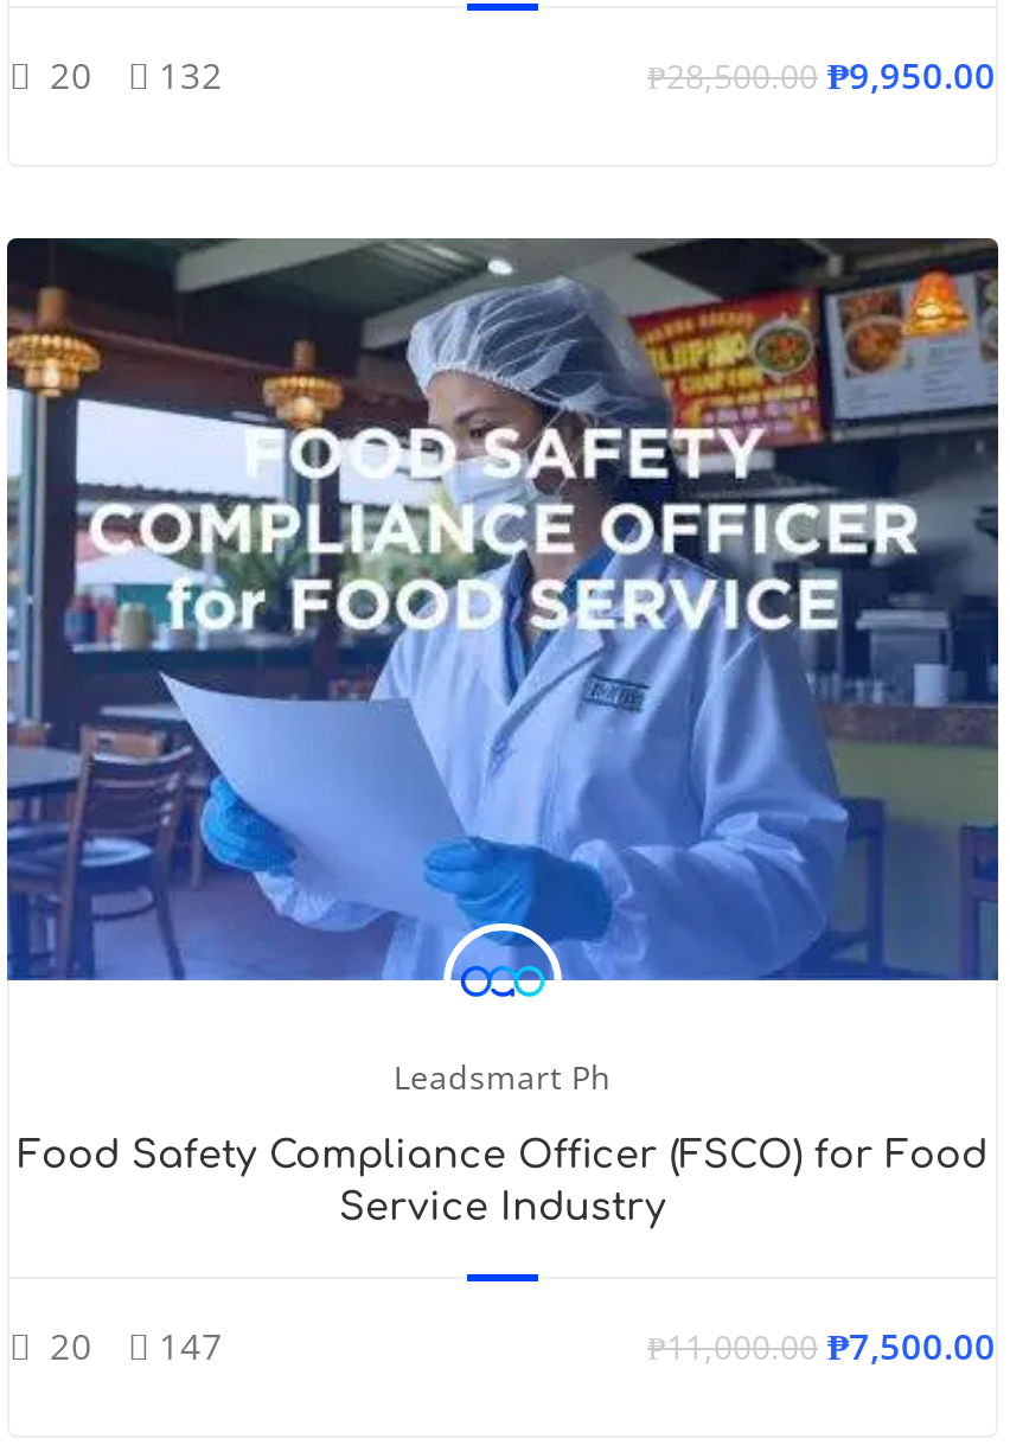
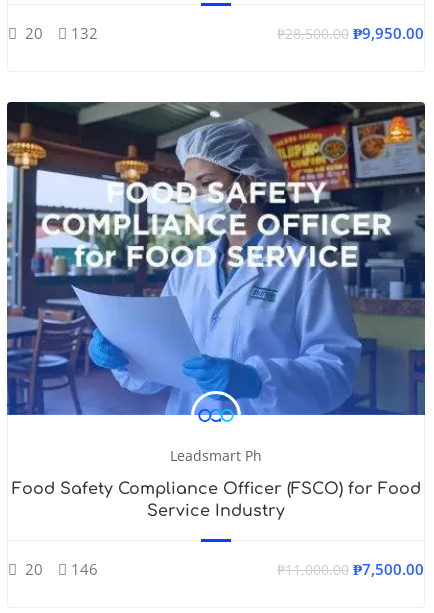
- 20 147
+ 20 146
